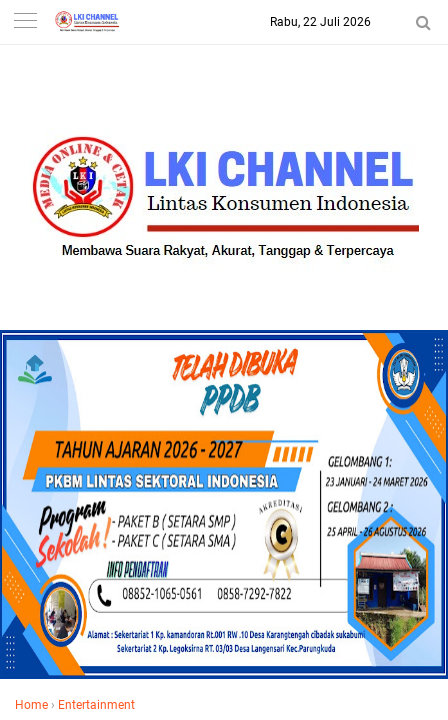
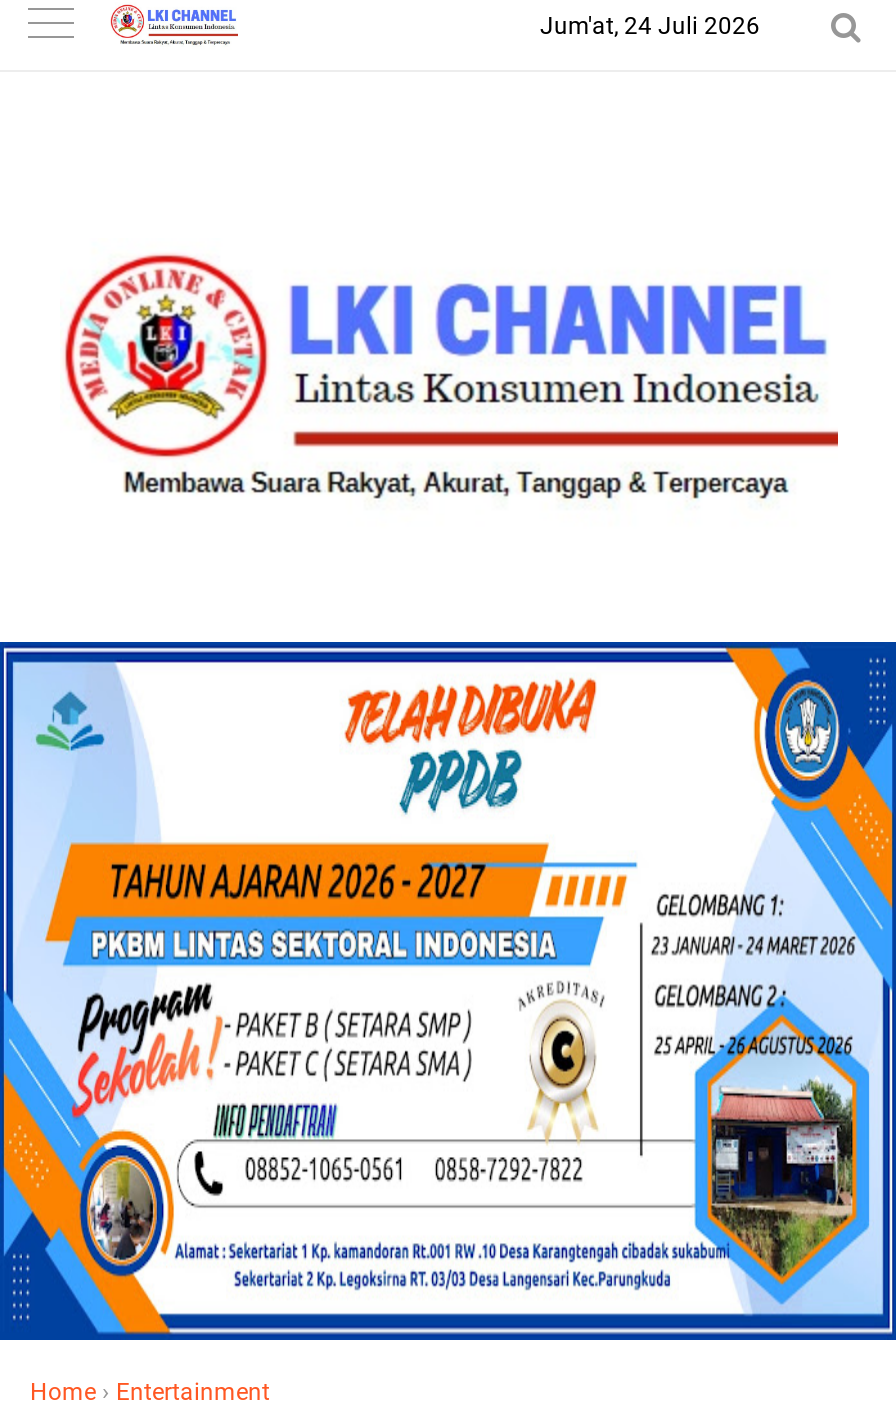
- Rabu, 22 Juli 2026
+ Jum'at, 24 Juli 2026
